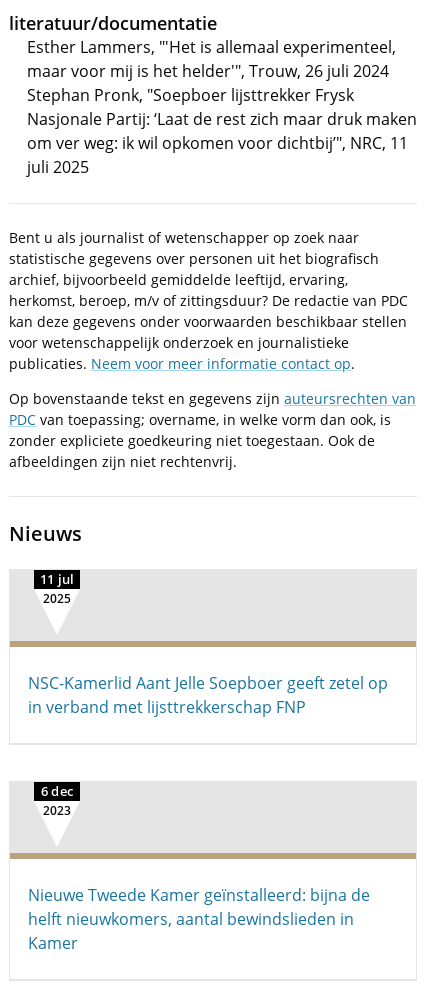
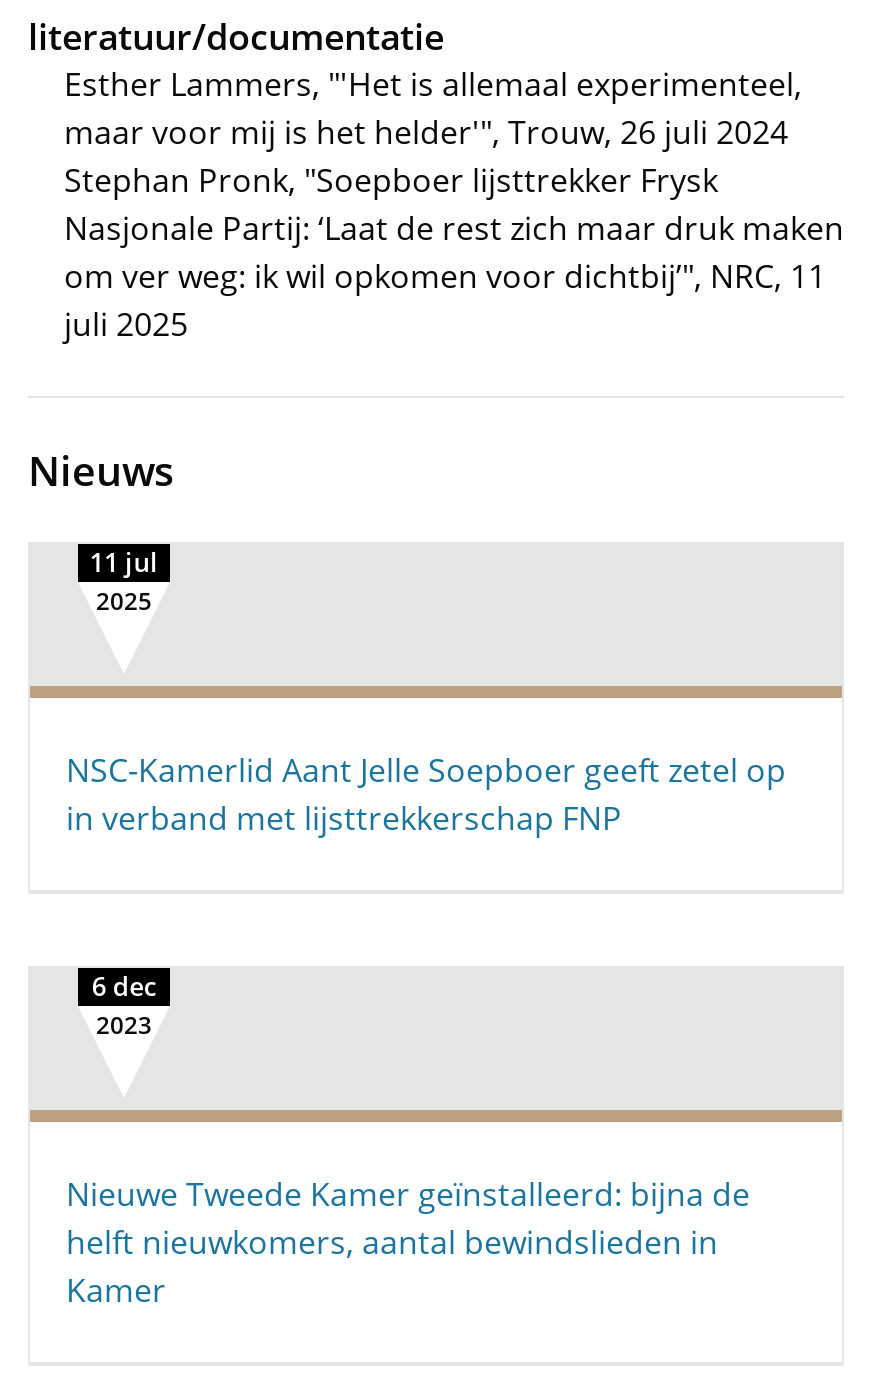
- Bent u als journalist of wetenschapper op zoek naar
- statistische gegevens over personen uit het biografisch
- archief, bijvoorbeeld gemiddelde leeftijd, ervaring,
- herkomst, beroep, m/v of zittingsduur? De redactie van PDC
- kan deze gegevens onder voorwaarden beschikbaar stellen
- voor wetenschappelijk onderzoek en journalistieke
- publicaties. Neem voor meer informatie contact op.
- Op bovenstaande tekst en gegevens zijn auteursrechten van
- PDC van toepassing; overname, in welke vorm dan ook, is
- zonder expliciete goedkeuring niet toegestaan. Ook de
- afbeeldingen zijn niet rechtenvrij.
